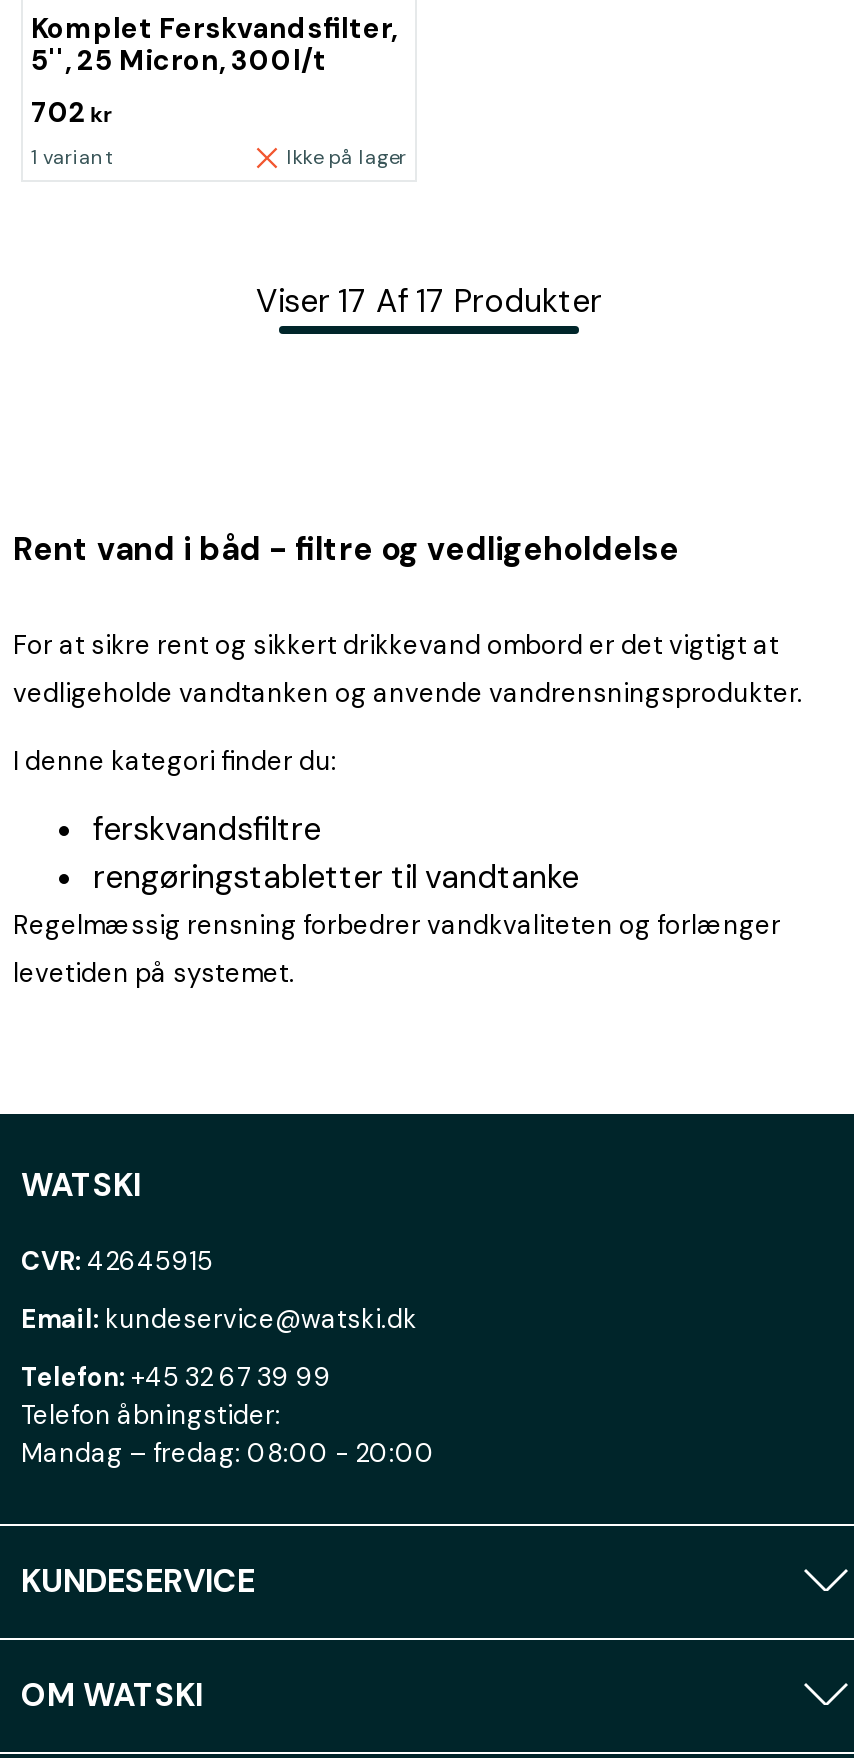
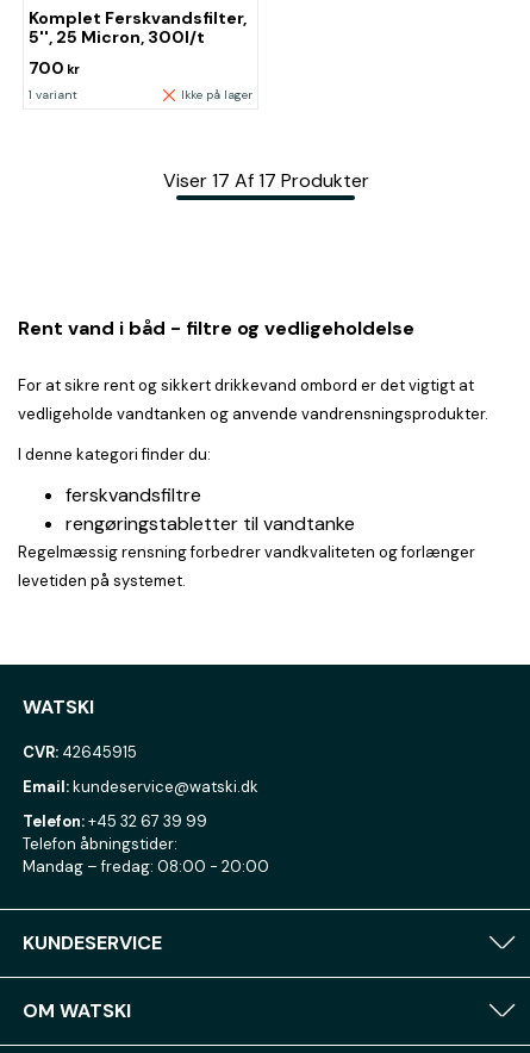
- 702 kr
+ 700 kr
